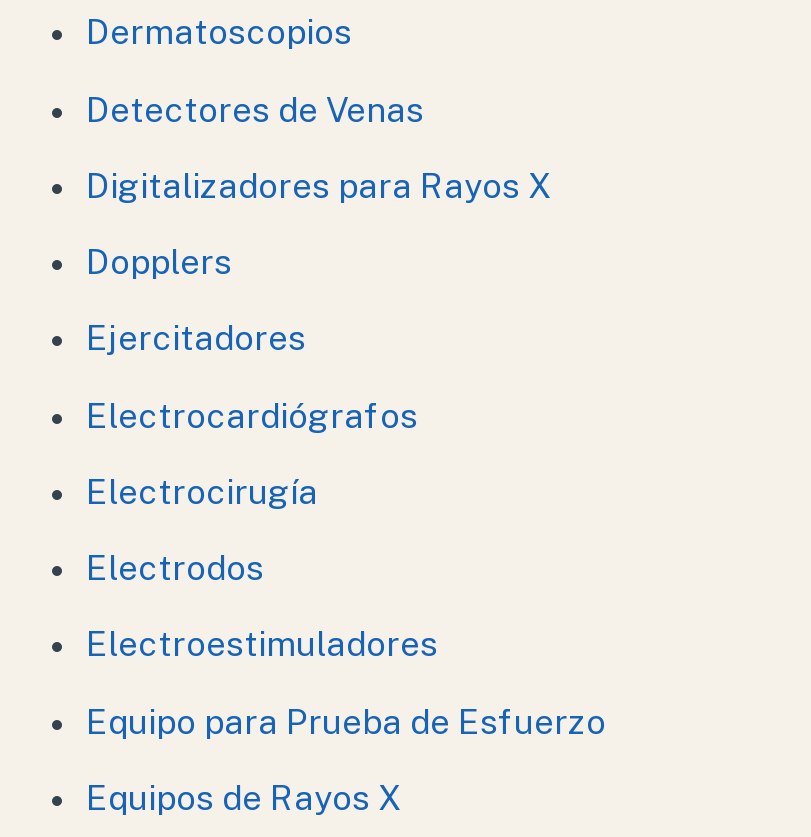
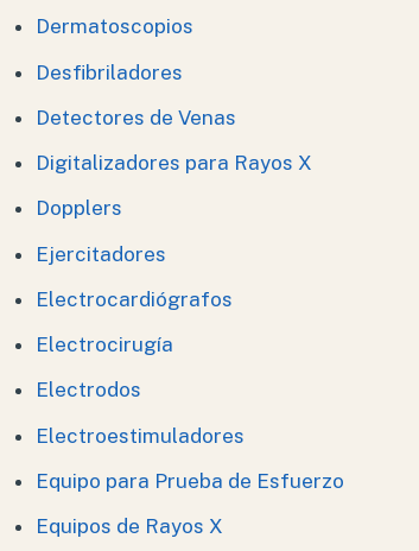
+ Desfibriladores
